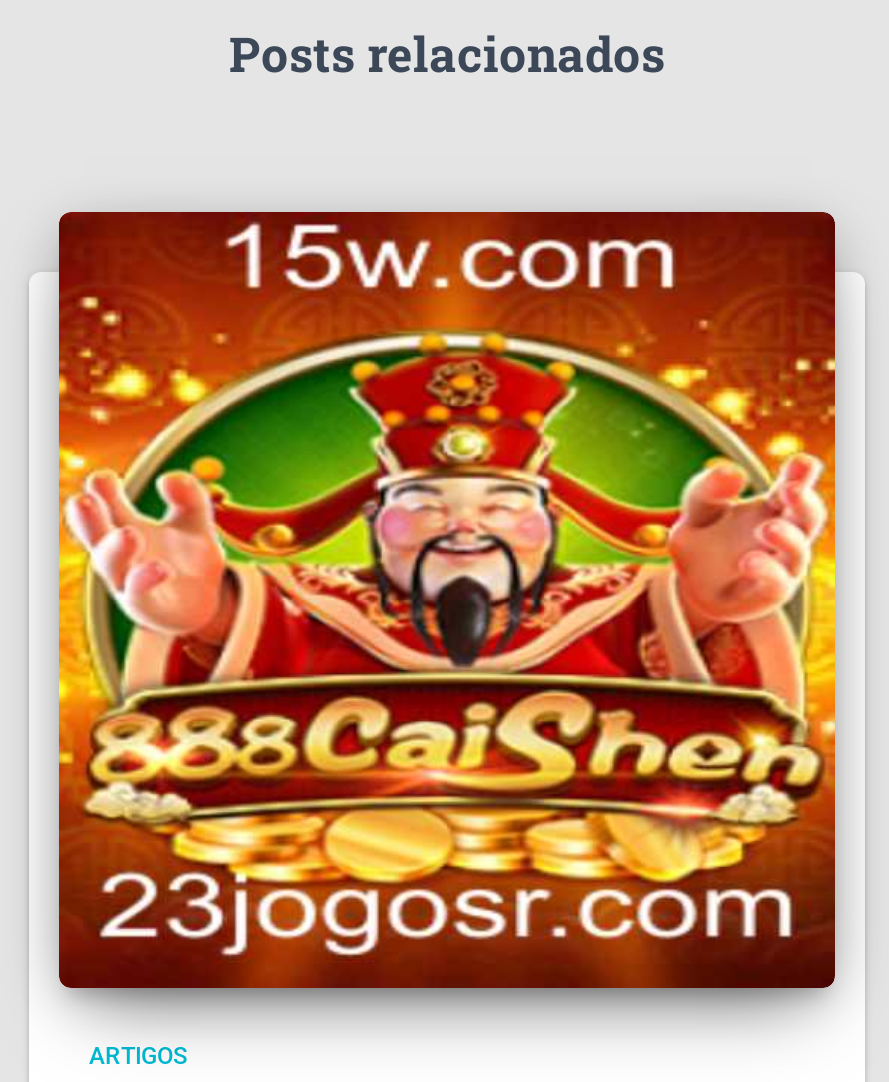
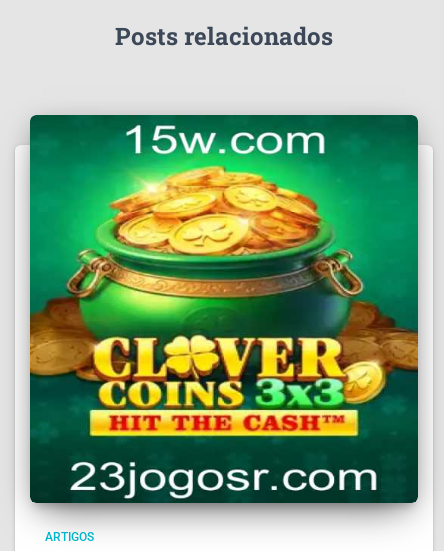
- [image]
+ [image]
